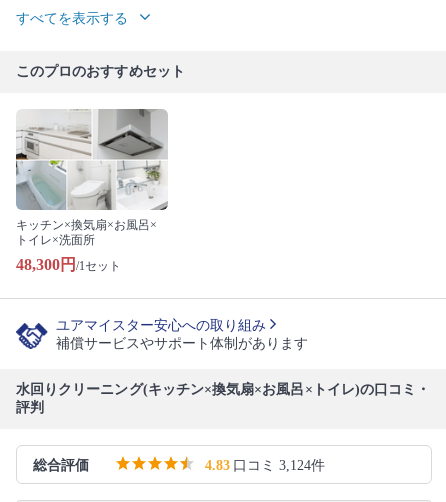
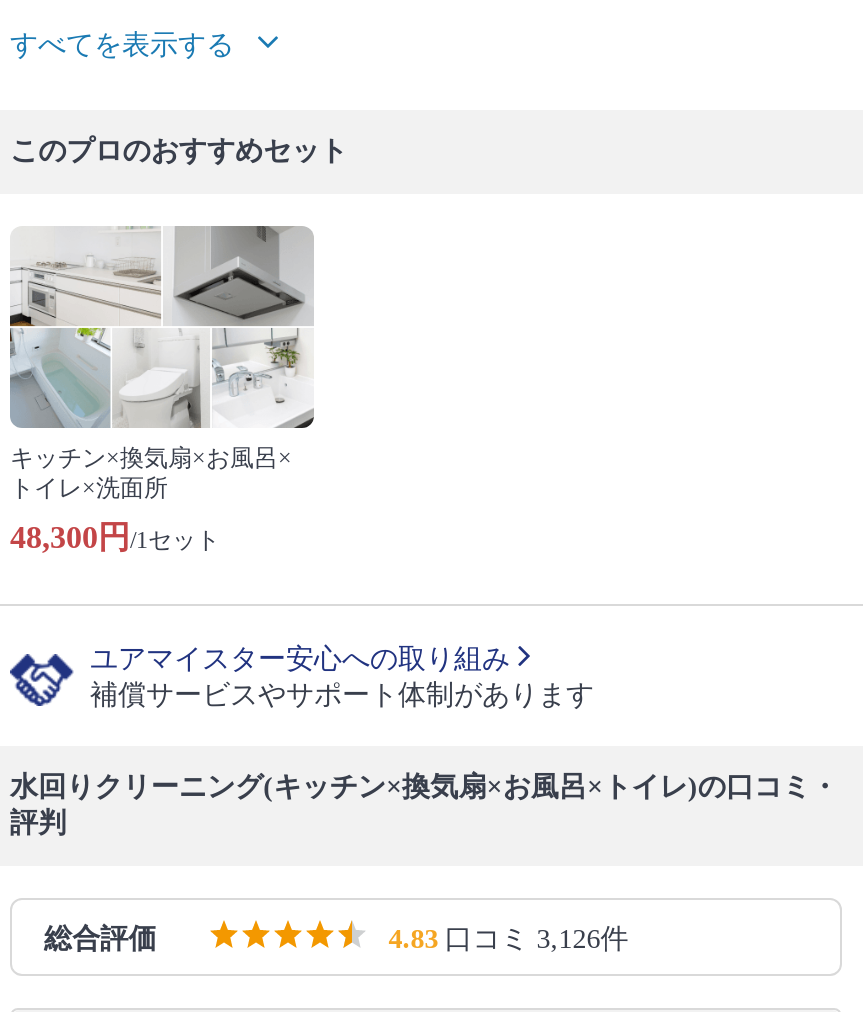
- 4.83 口コミ 3,124件
+ 4.83 口コミ 3,126件
